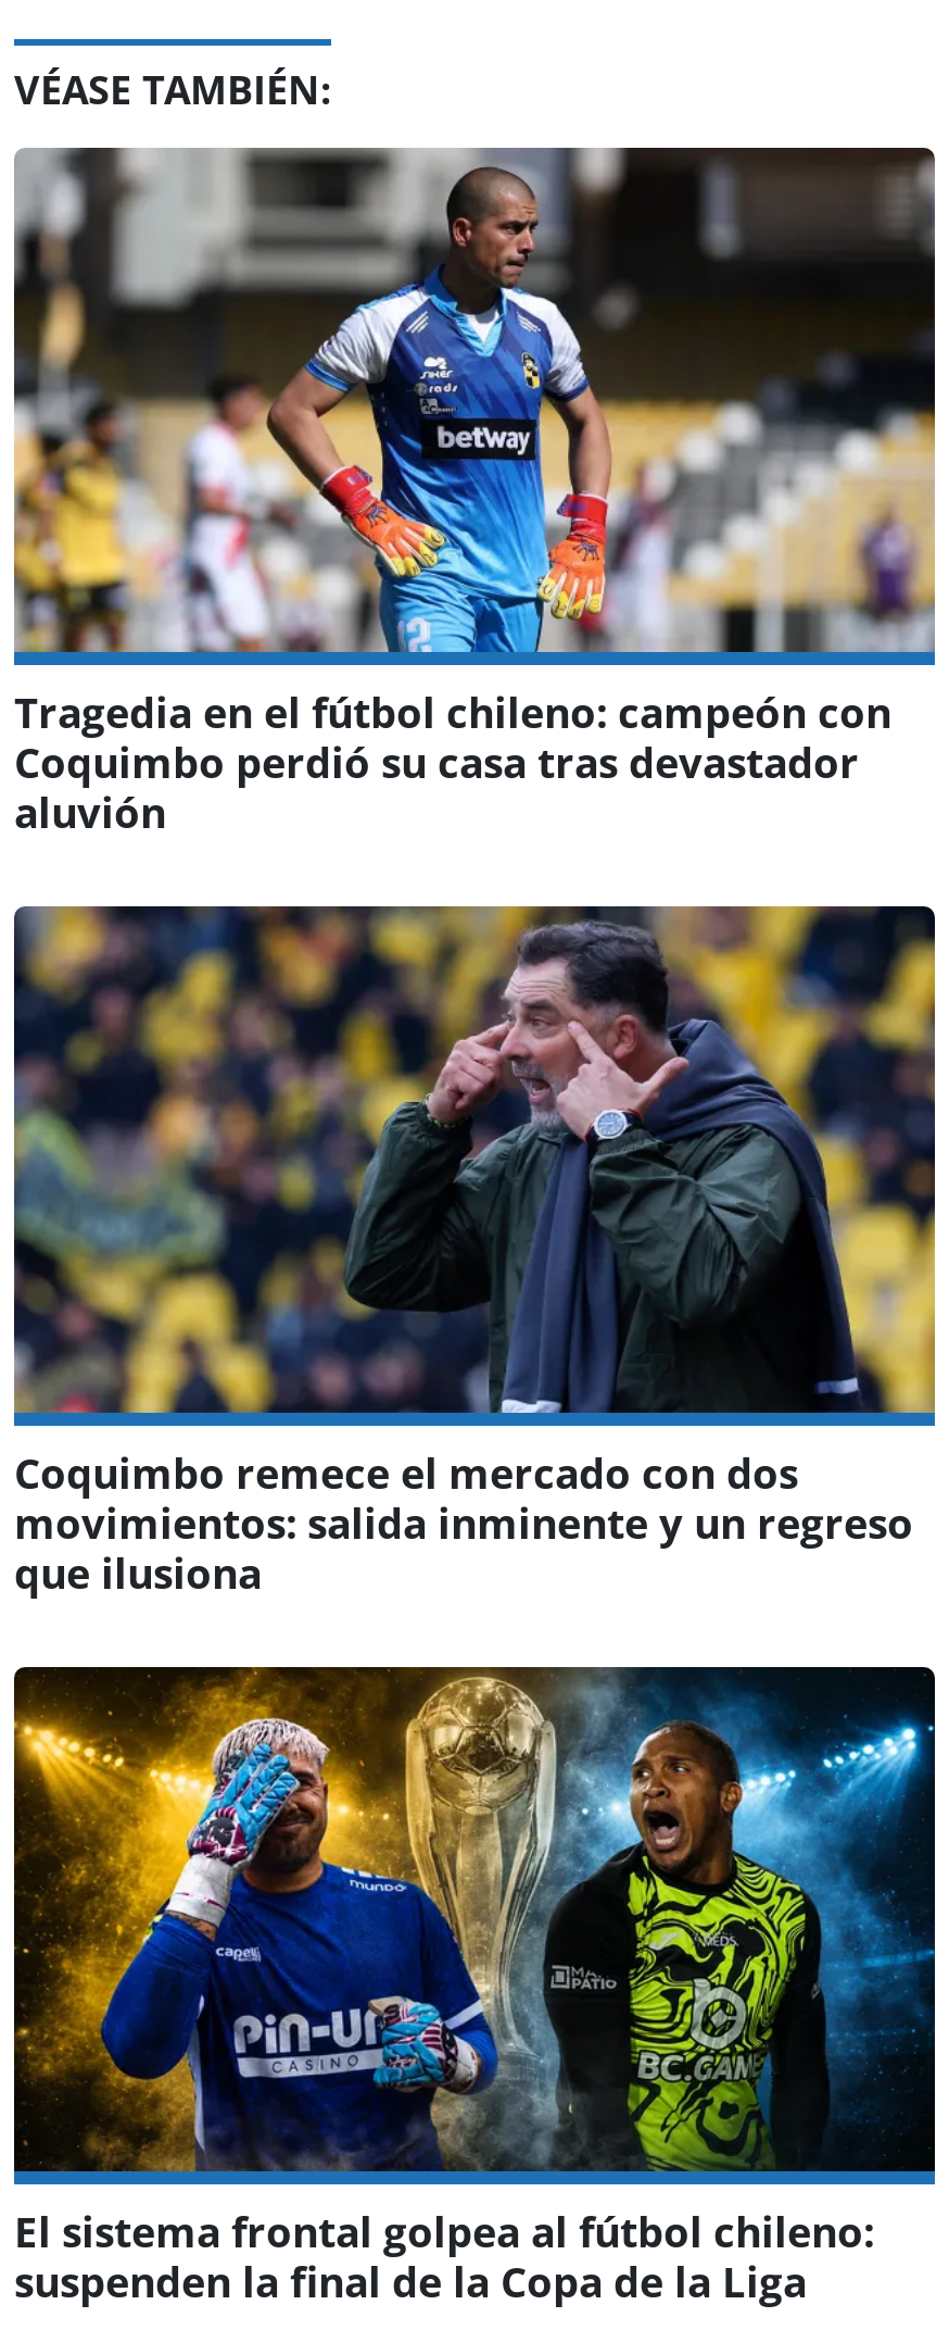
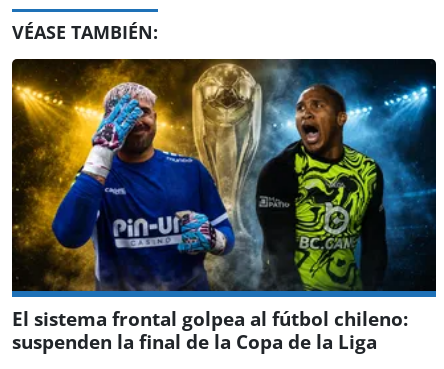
- [image]
- Tragedia en el fútbol chileno: campeón con
- Coquimbo perdió su casa tras devastador
- aluvión

- [image]
- Coquimbo remece el mercado con dos
- movimientos: salida inminente y un regreso
- que ilusiona
